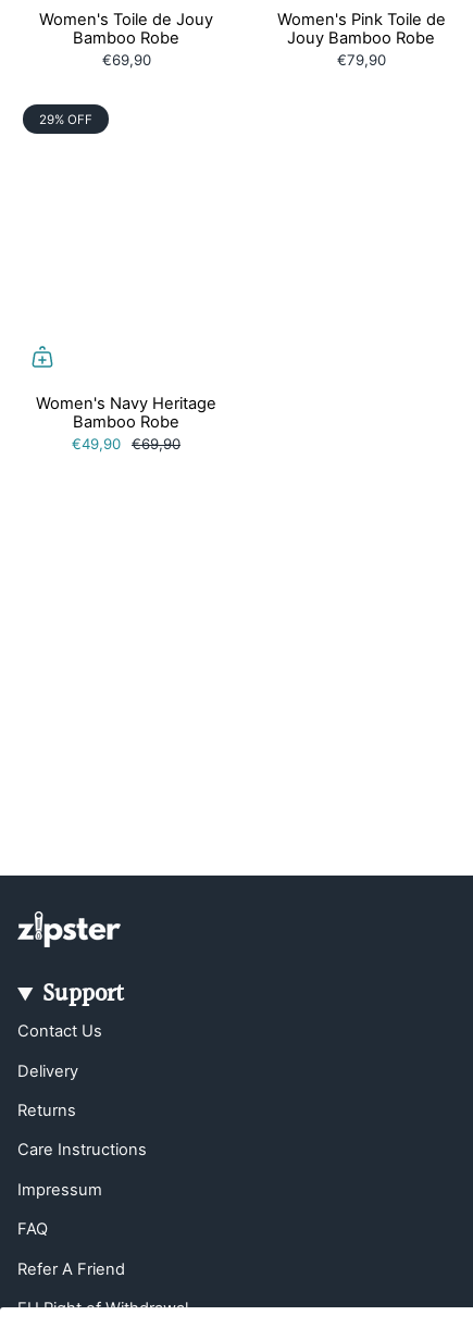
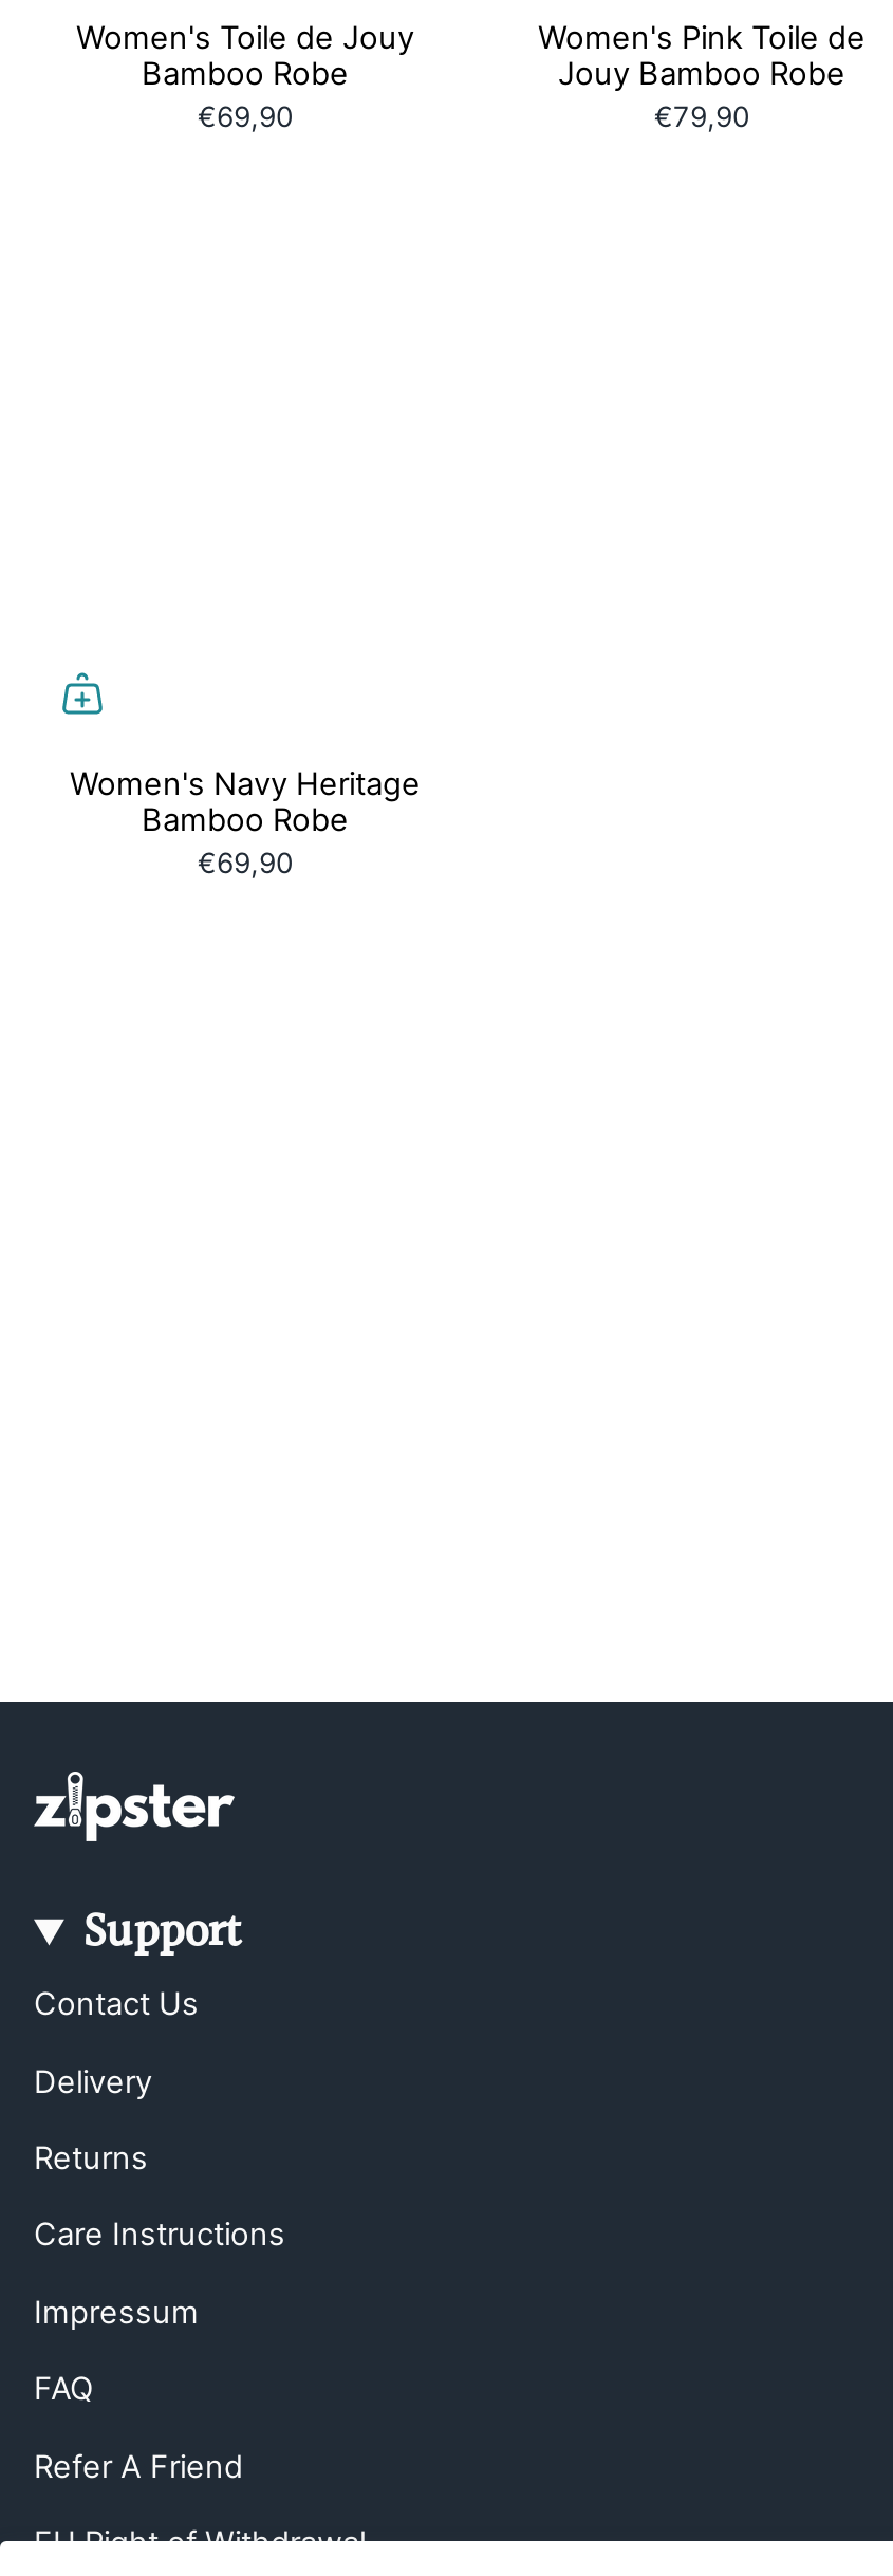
- 29% OFF

- €49,90 €69,90
+ €69,90
